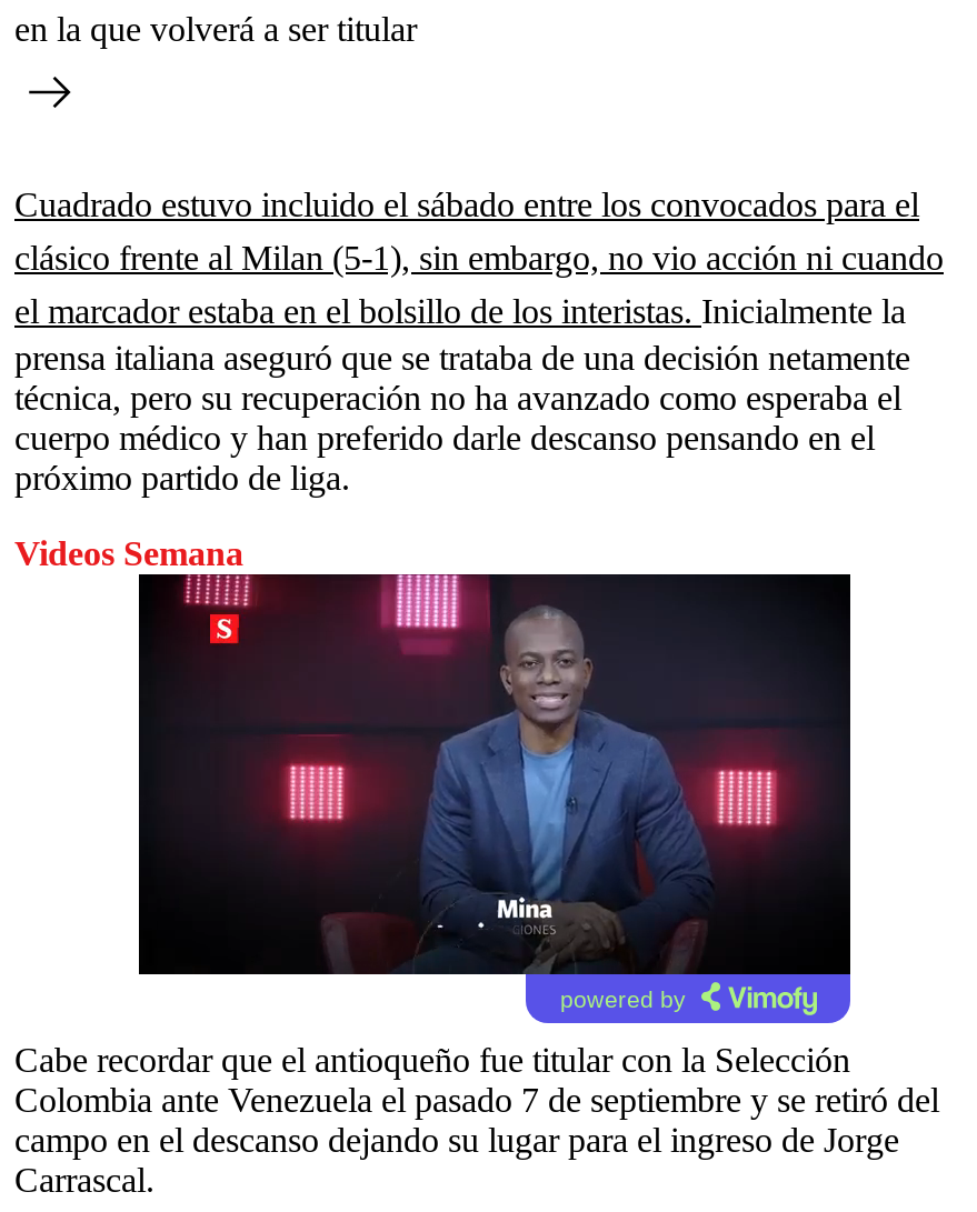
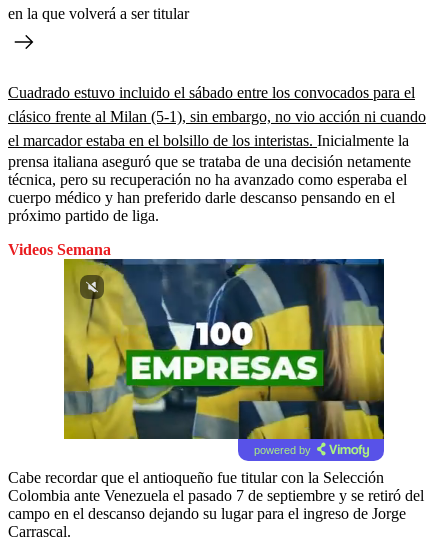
- [image]
+ [image]
